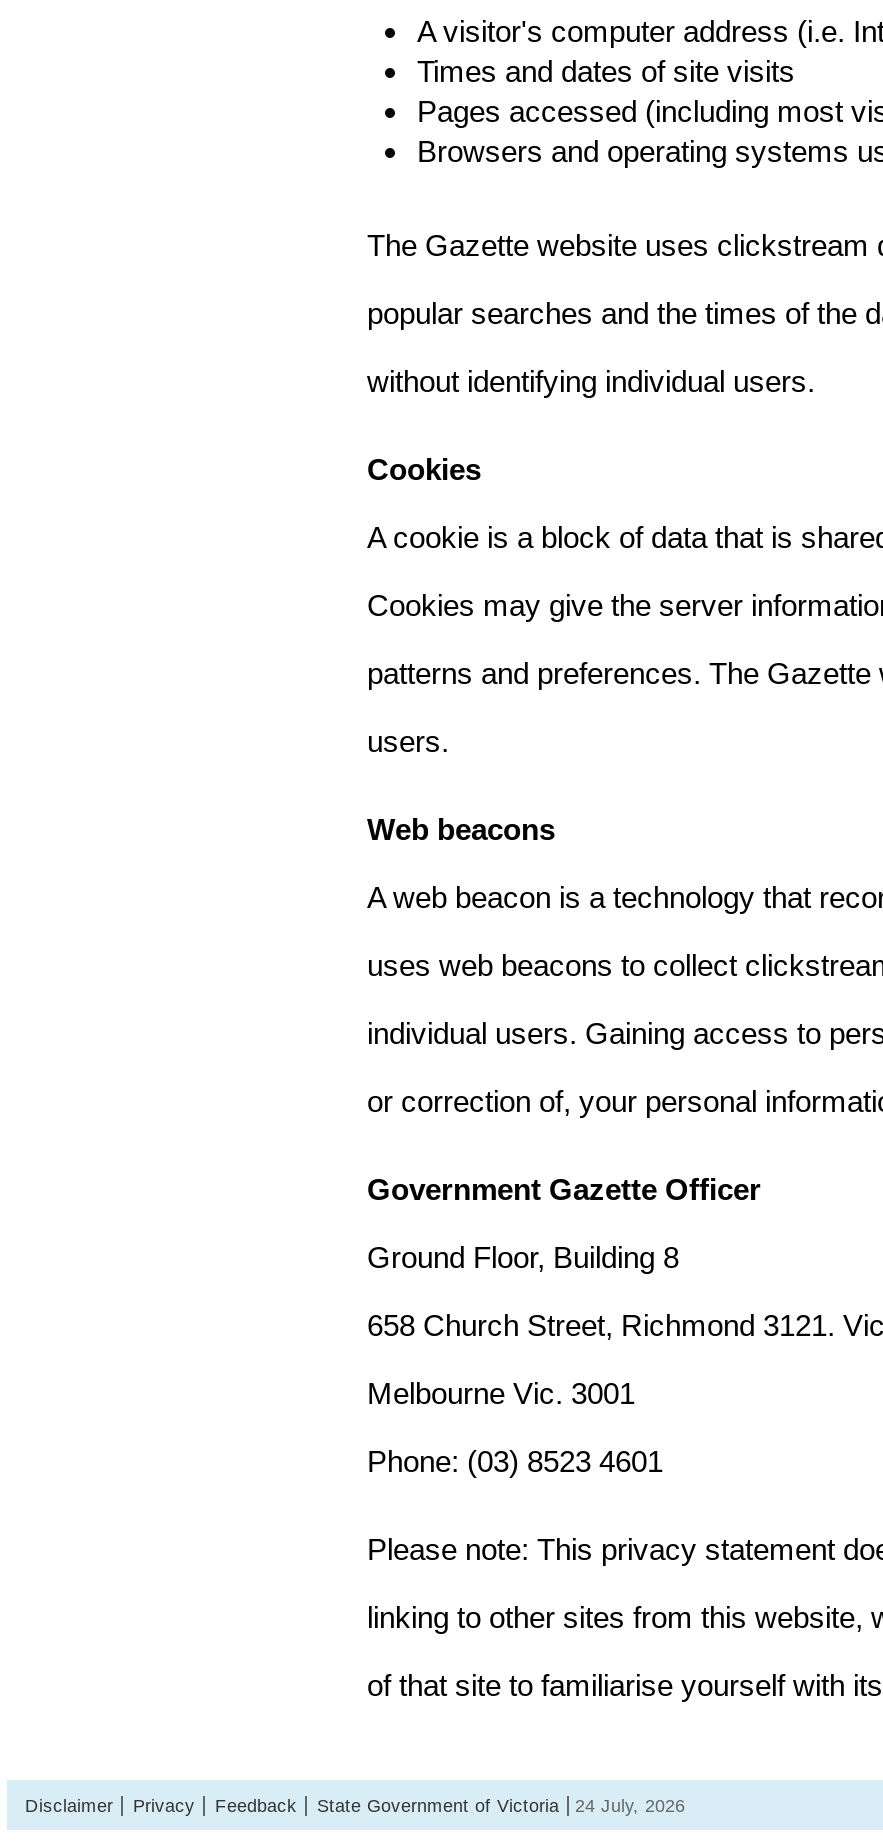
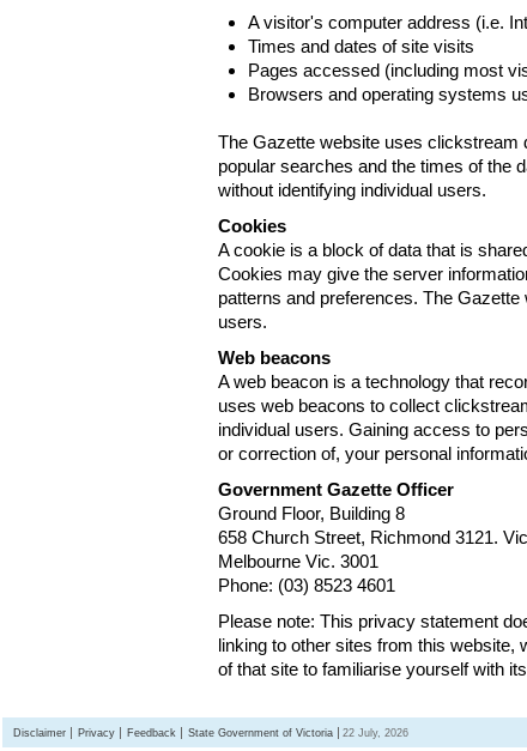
- Disclaimer Privacy Feedback State Government of Victoria 24 July, 2026
+ Disclaimer Privacy Feedback State Government of Victoria 22 July, 2026
